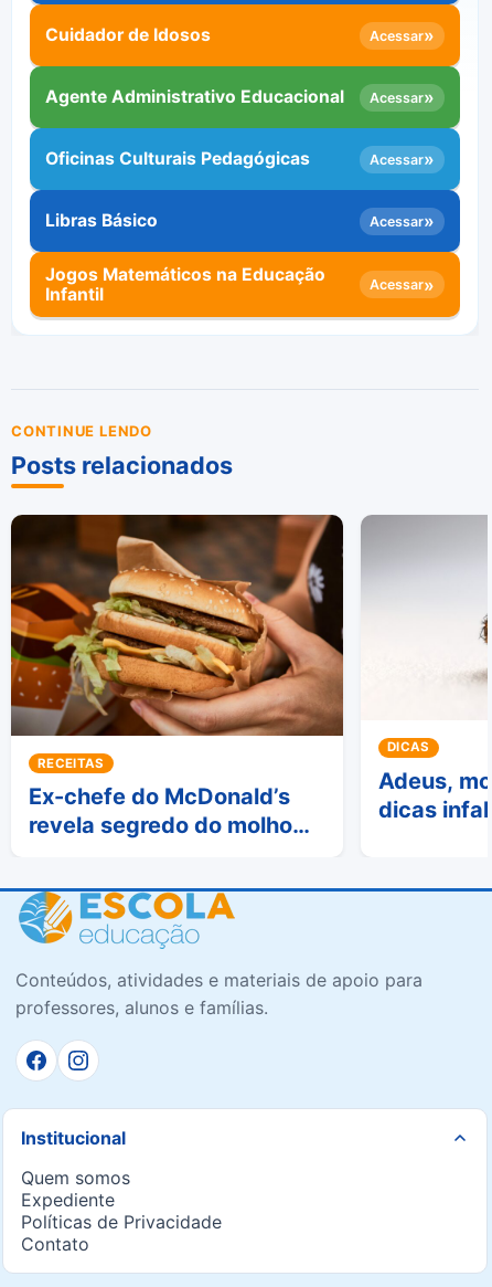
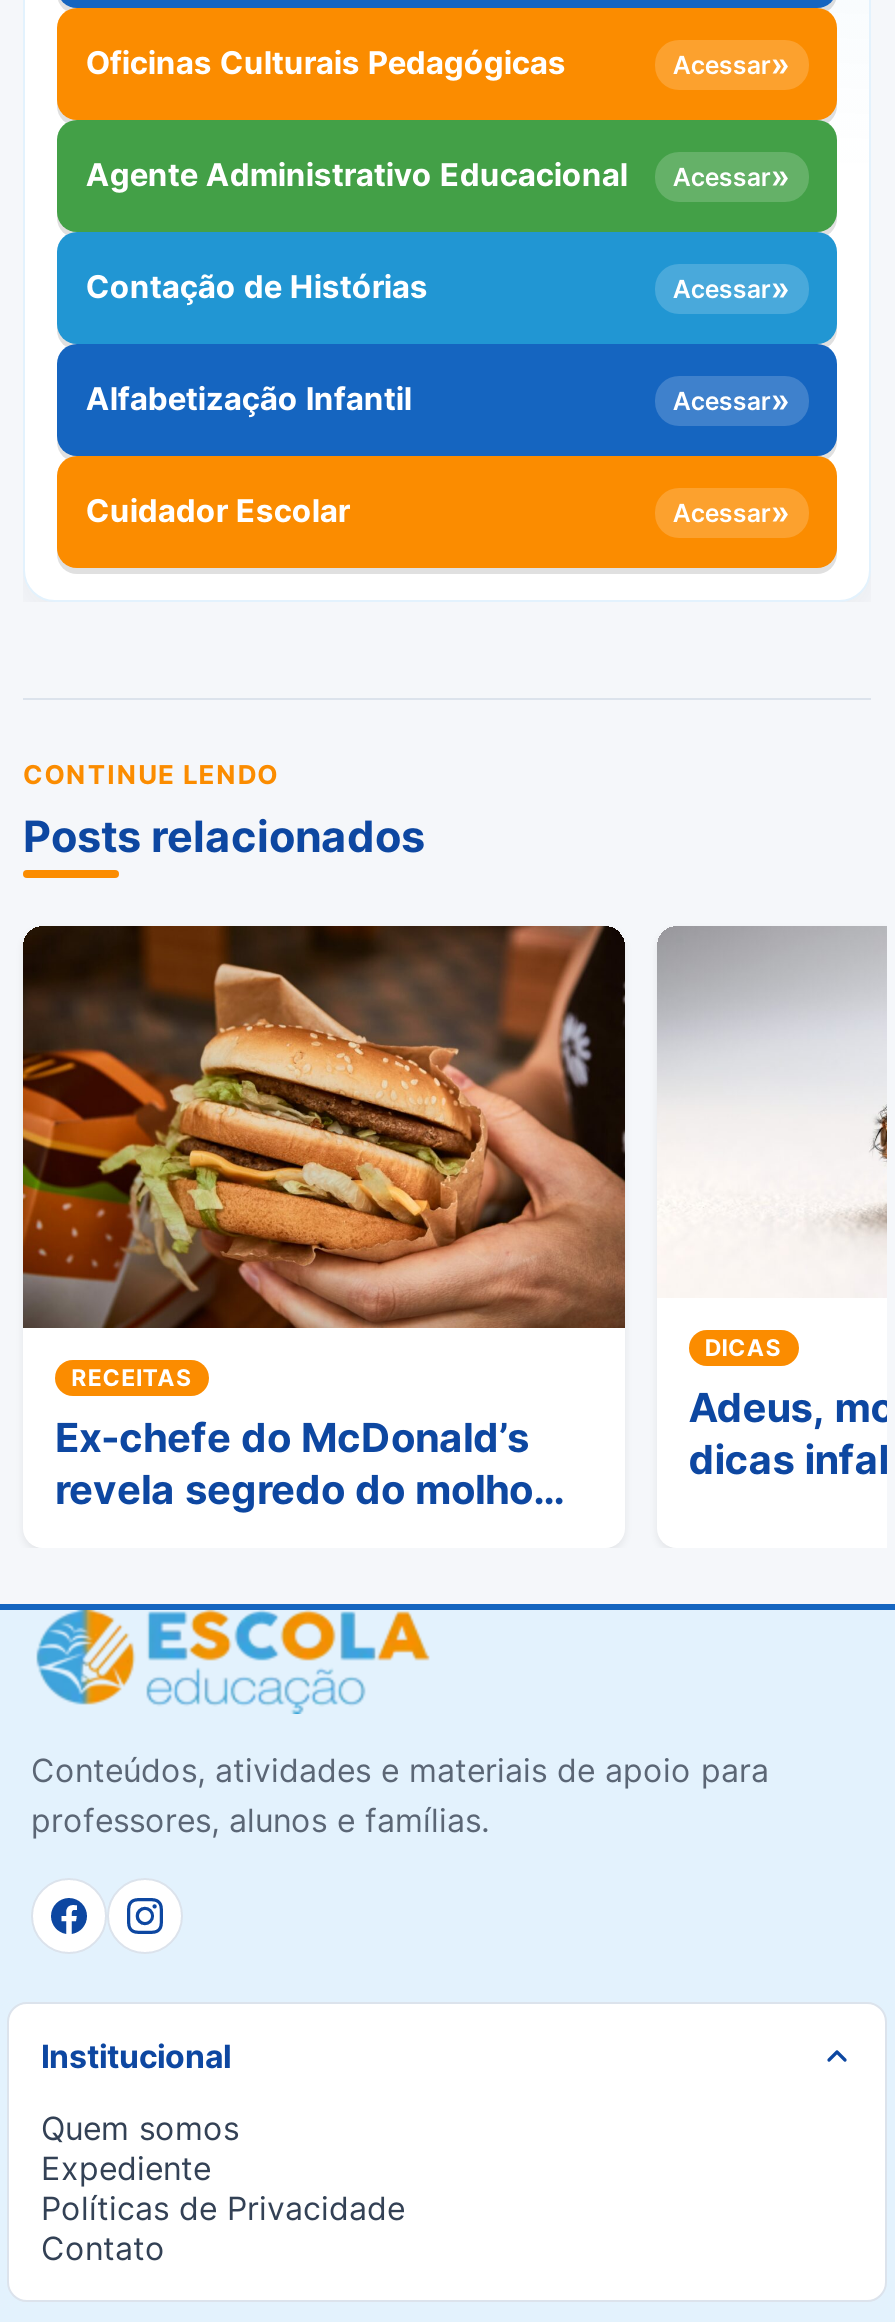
- Cuidador de Idosos

moved up: Oficinas Culturais Pedagógicas

+ Contação de Histórias

- Libras Básico
+ Alfabetização Infantil

- Jogos Matemáticos na Educação
- Infantil
+ Cuidador Escolar
